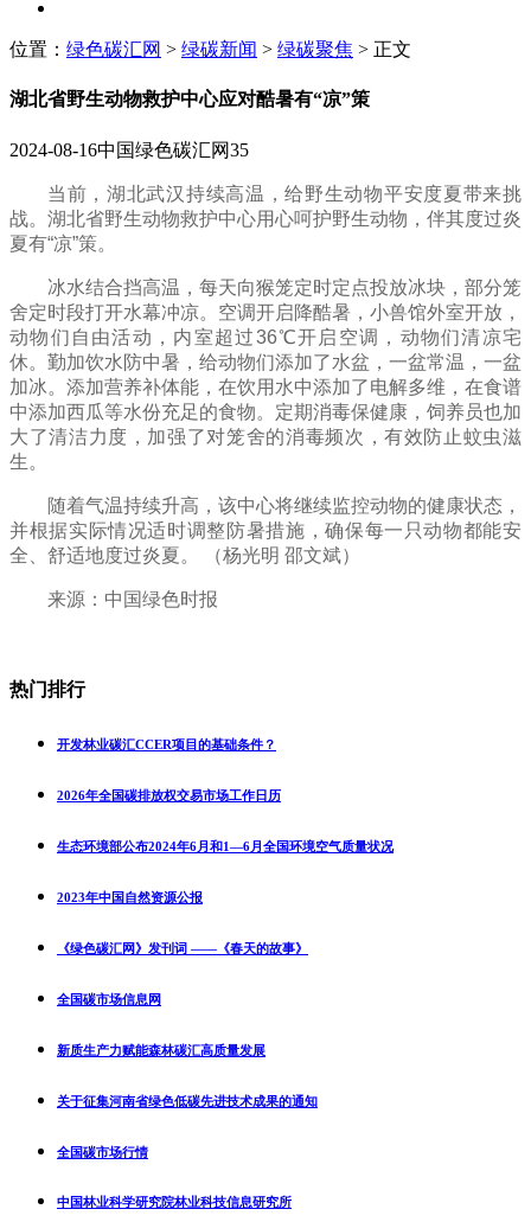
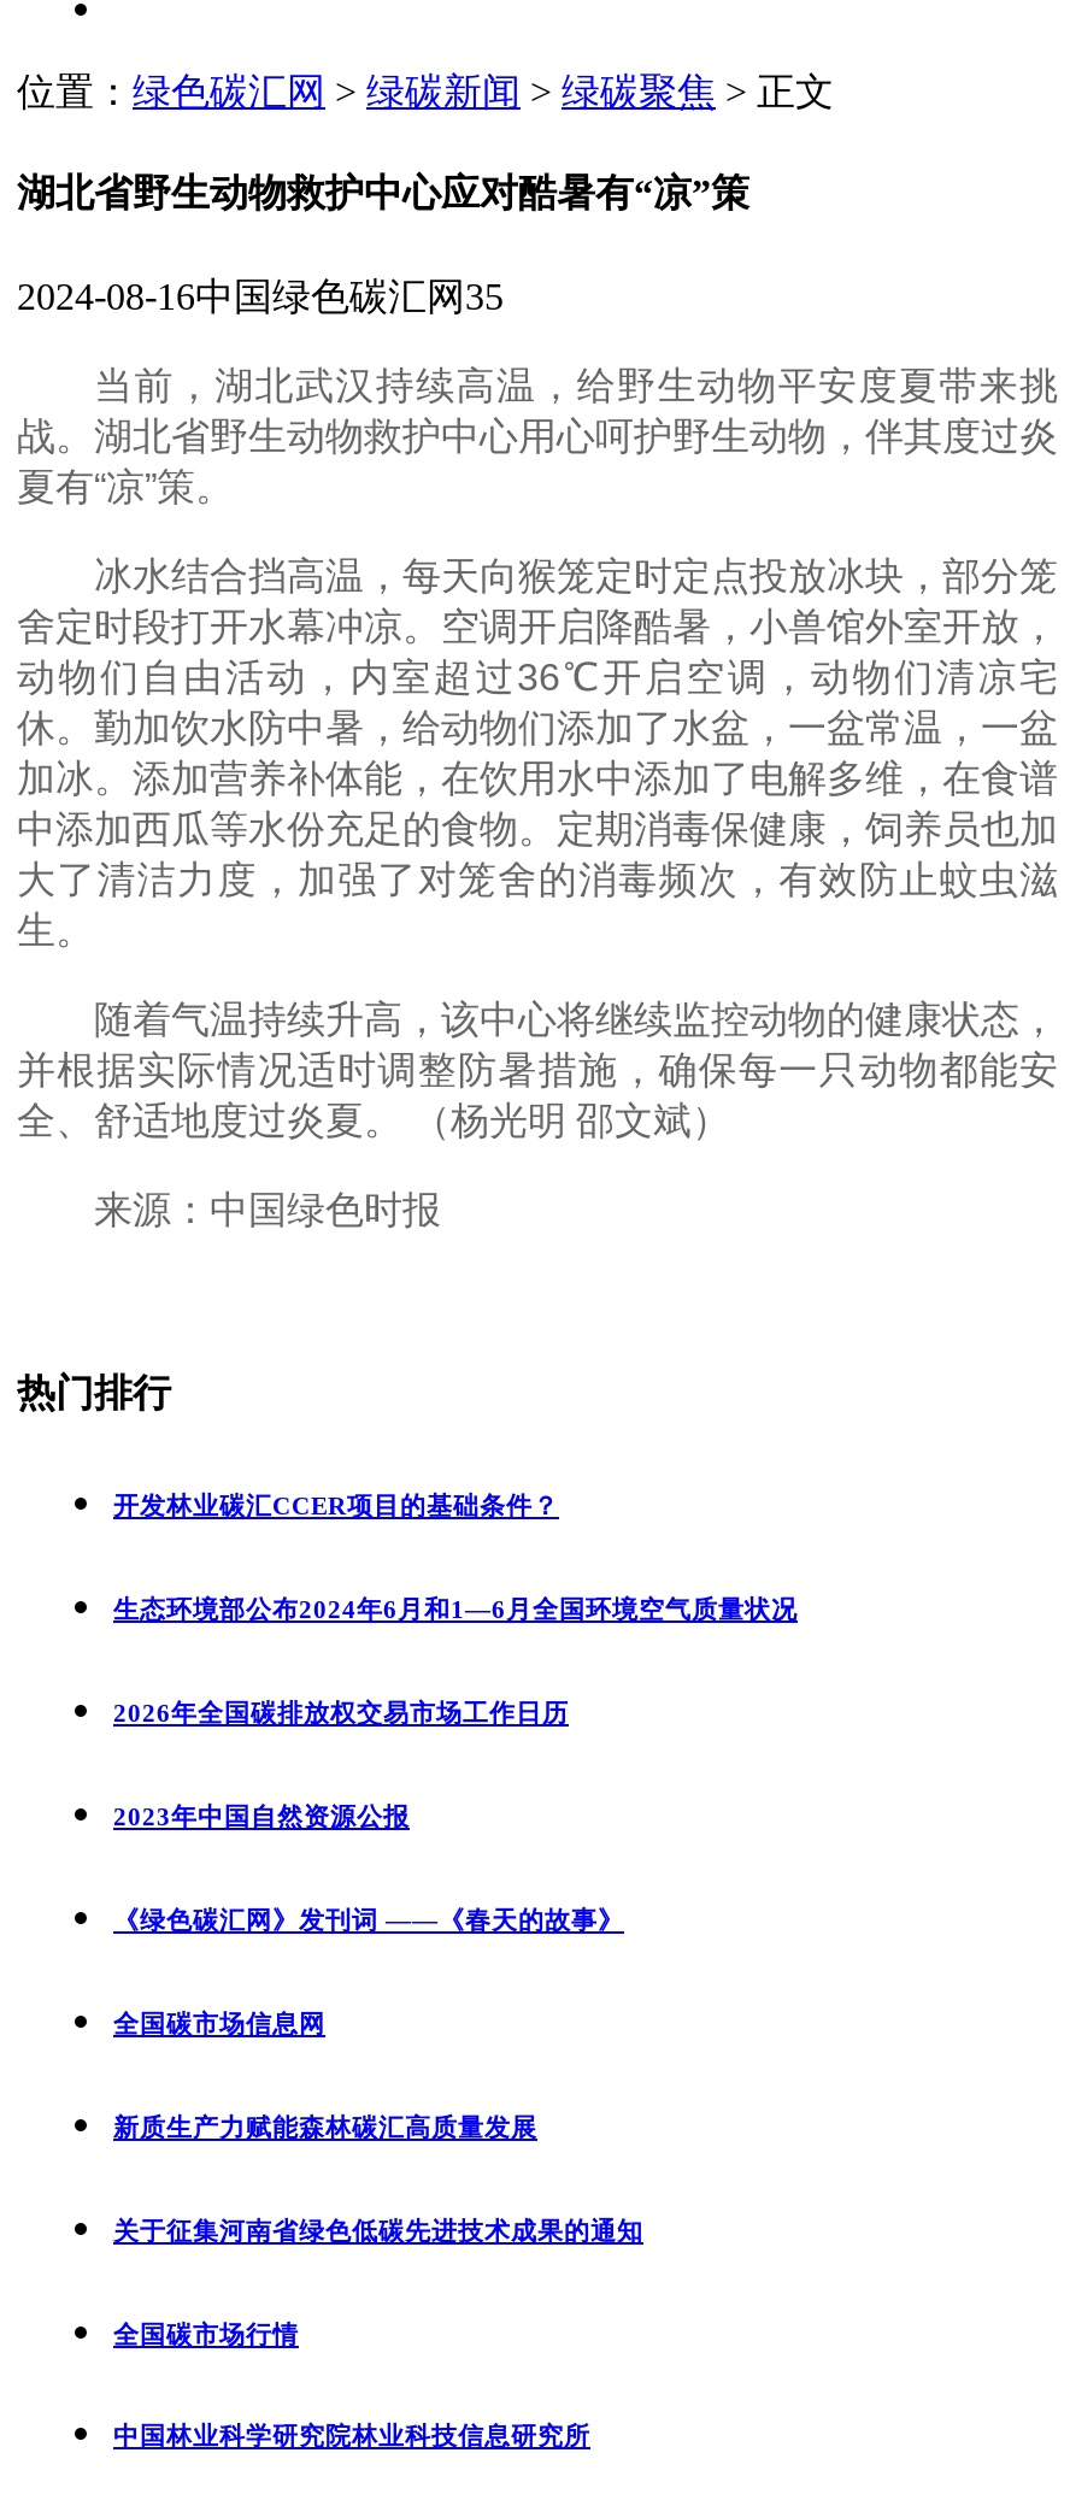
moved down: 2026年全国碳排放权交易市场工作日历

moved up: 生态环境部公布2024年6月和1—6月全国环境空气质量状况
